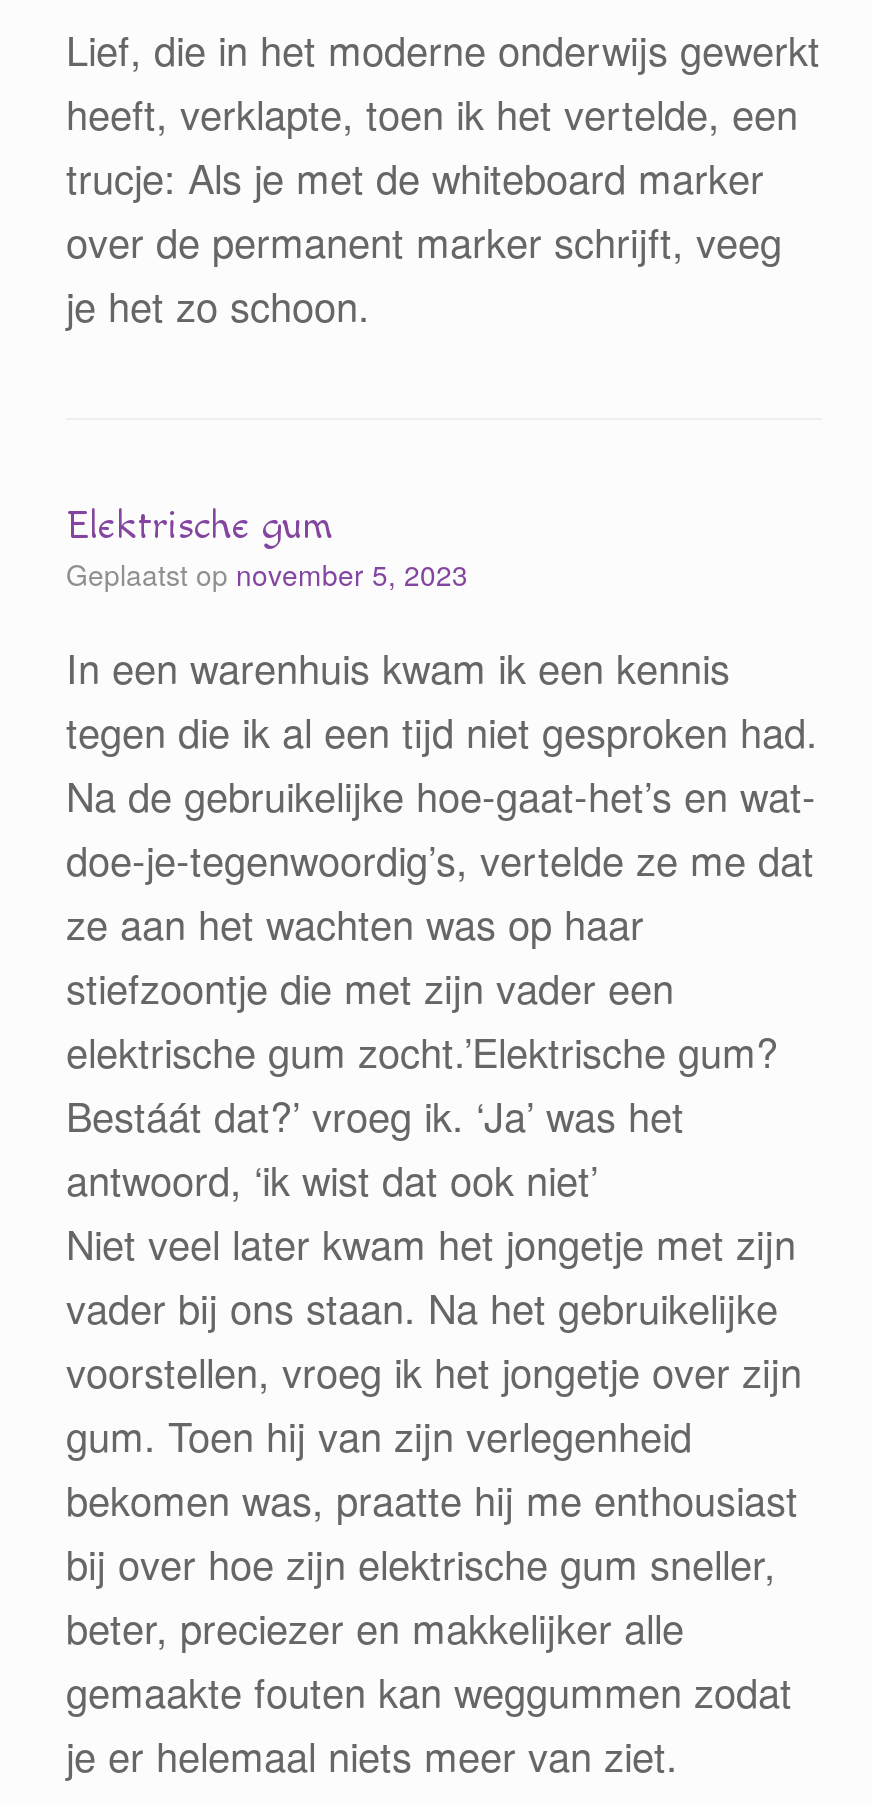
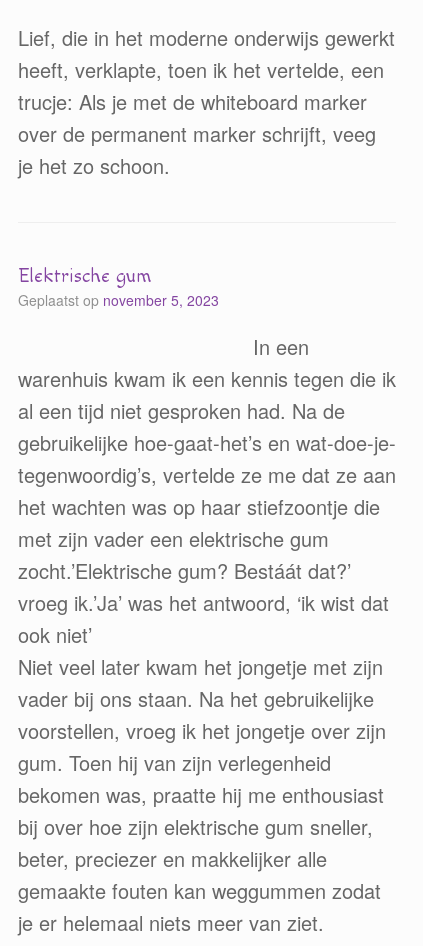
- In een warenhuis kwam ik een kennis
- tegen die ik al een tijd niet gesproken had.
- Na de gebruikelijke hoe-gaat-het’s en wat-
- doe-je-tegenwoordig’s, vertelde ze me dat
- ze aan het wachten was op haar
- stiefzoontje die met zijn vader een
- elektrische gum zocht.’Elektrische gum?
- Bestáát dat?’ vroeg ik. ‘Ja’ was het
- antwoord, ‘ik wist dat ook niet’
+ In een
+ warenhuis kwam ik een kennis tegen die ik
+ al een tijd niet gesproken had. Na de
+ gebruikelijke hoe-gaat-het’s en wat-doe-je-
+ tegenwoordig’s, vertelde ze me dat ze aan
+ het wachten was op haar stiefzoontje die
+ met zijn vader een elektrische gum
+ zocht.’Elektrische gum? Bestáát dat?’
+ vroeg ik.’Ja’ was het antwoord, ‘ik wist dat
+ ook niet’
